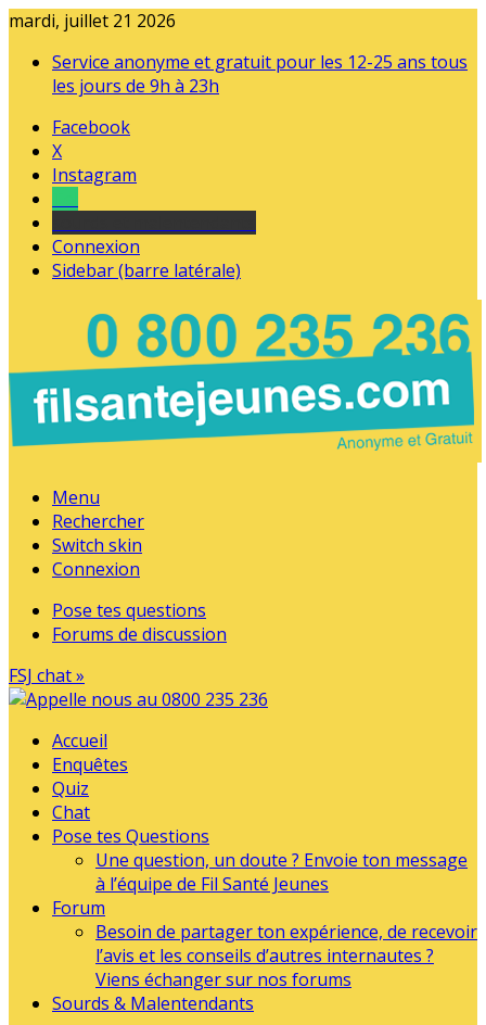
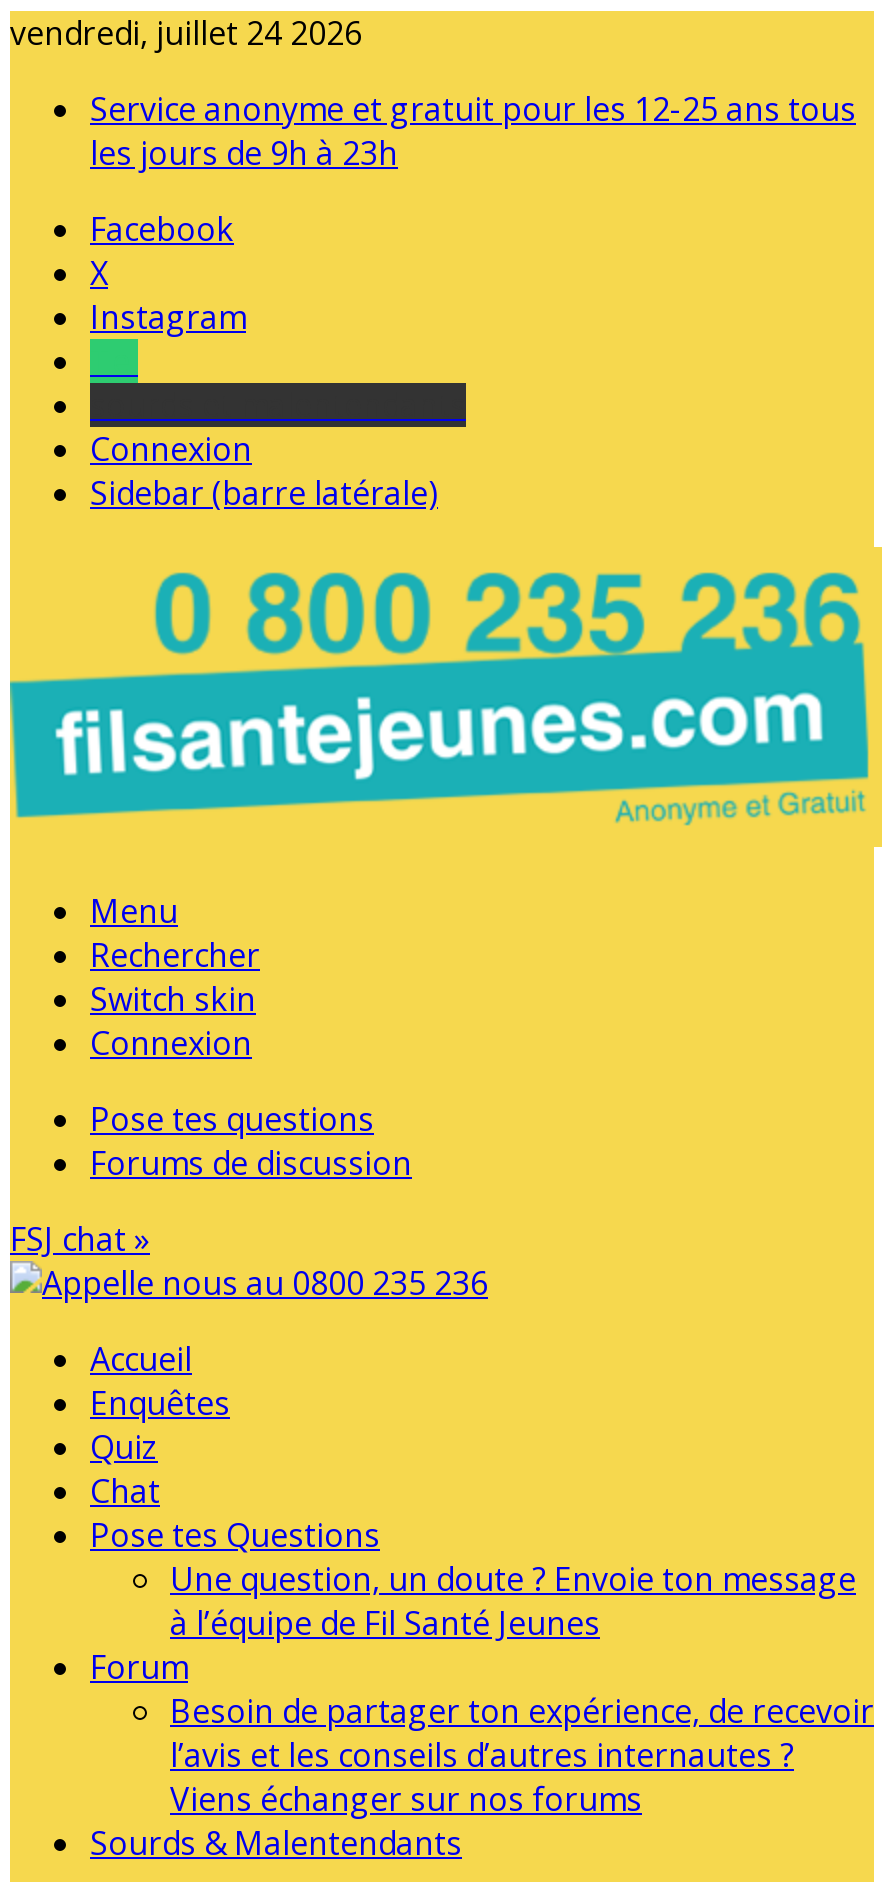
- mardi, juillet 21 2026
+ vendredi, juillet 24 2026
